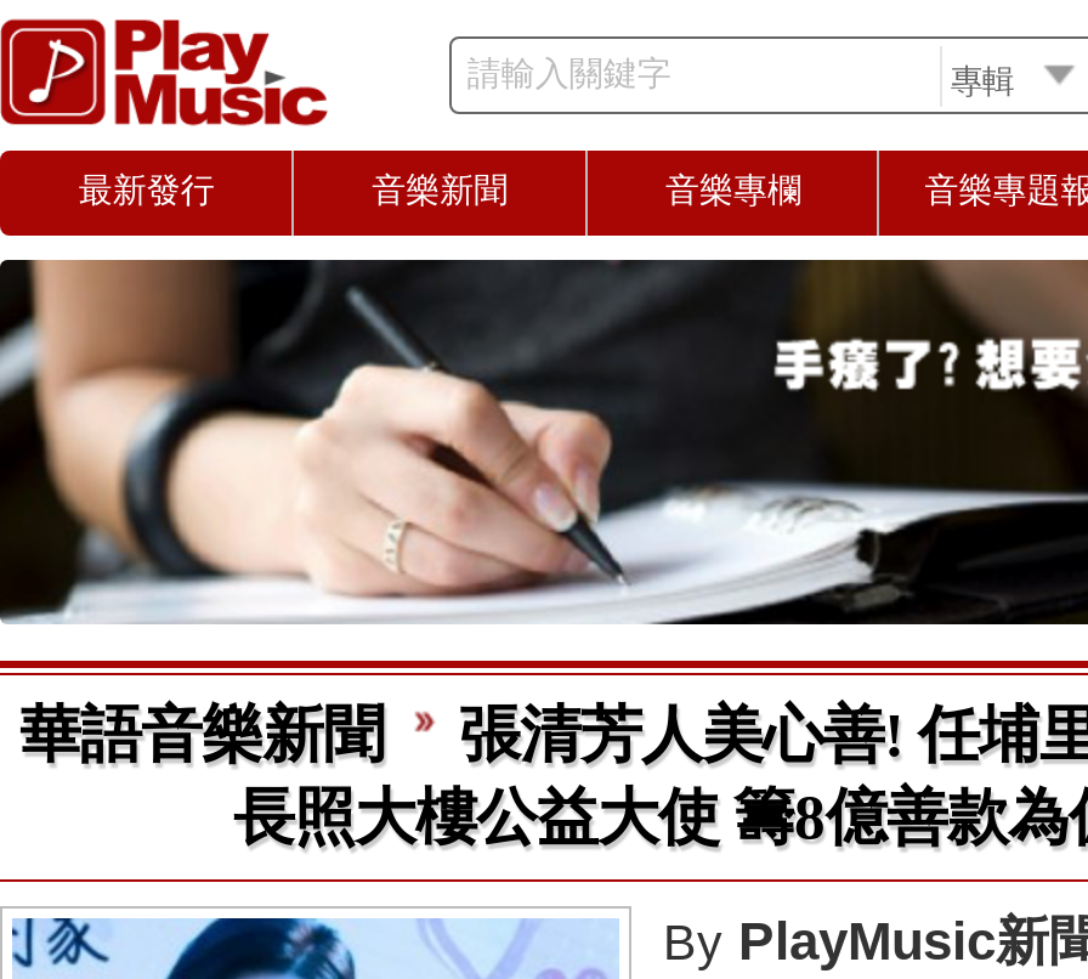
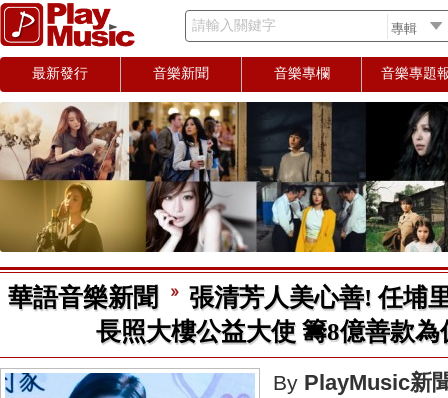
- [image]
+ [image]
